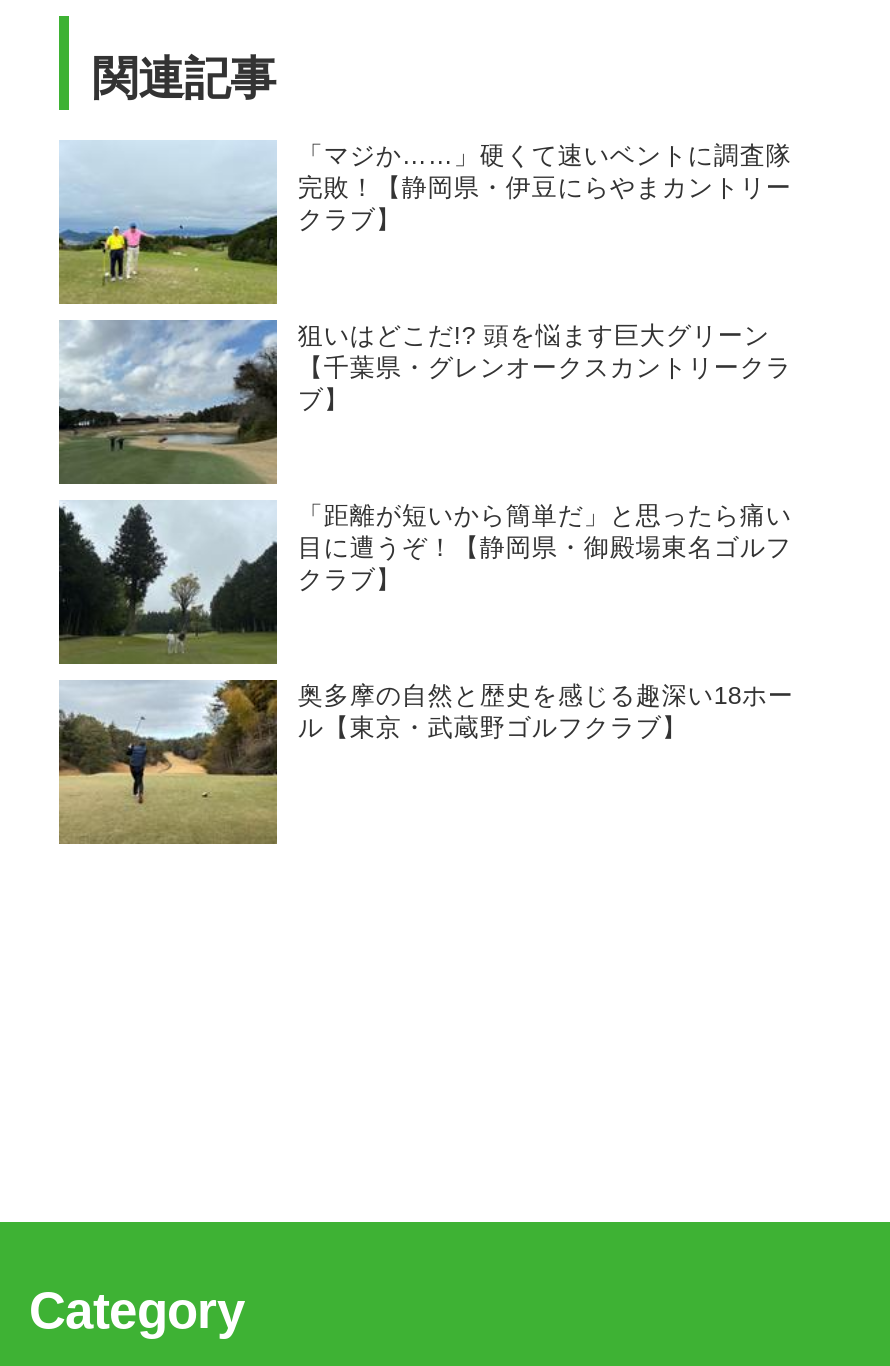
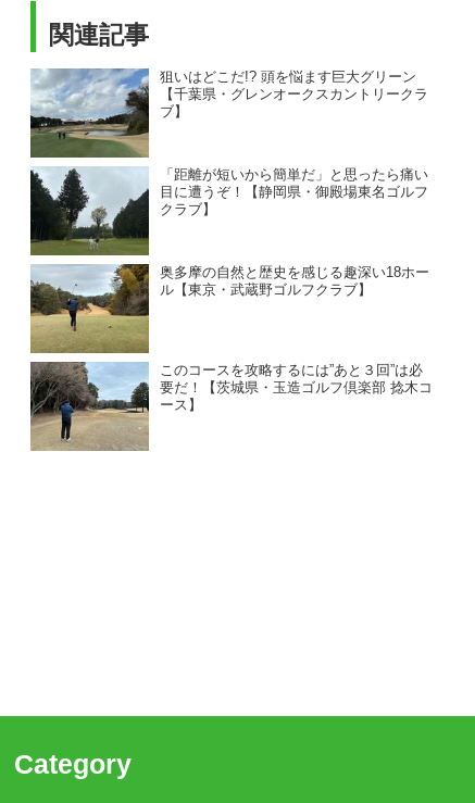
- [image]
- 「マジか……」硬くて速いベントに調査隊
- 完敗！【静岡県・伊豆にらやまカントリー
- クラブ】

moved up: [image] | 狙いはどこだ!? 頭を悩ます巨大グリーン | 【千葉県・グレンオークスカントリークラ | ... | 奥多摩の自然と歴史を感じる趣深い18ホー | ル【東京・武蔵野ゴルフクラブ】

+ [image]
+ このコースを攻略するには”あと３回”は必
+ 要だ！【茨城県・玉造ゴルフ倶楽部 捻木コ
+ ース】
